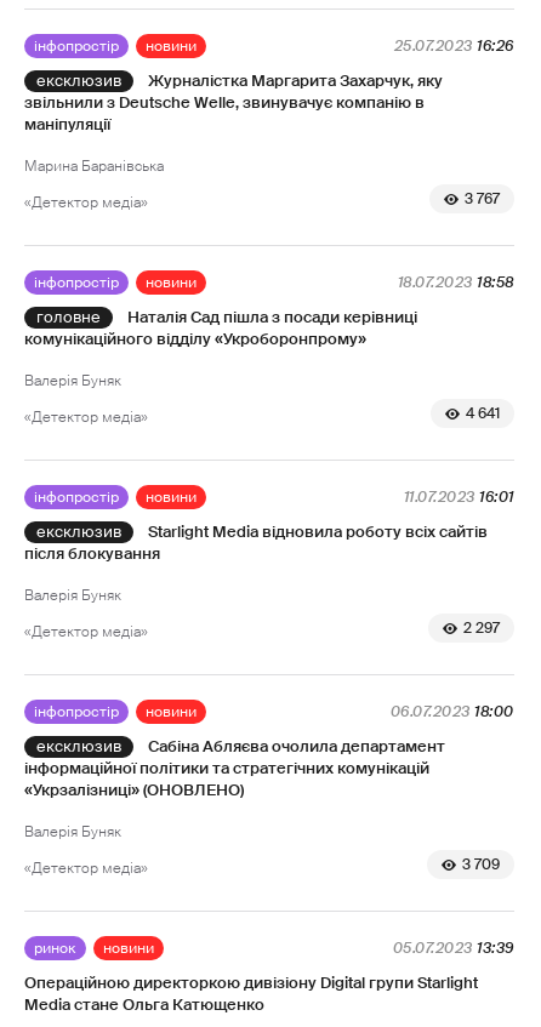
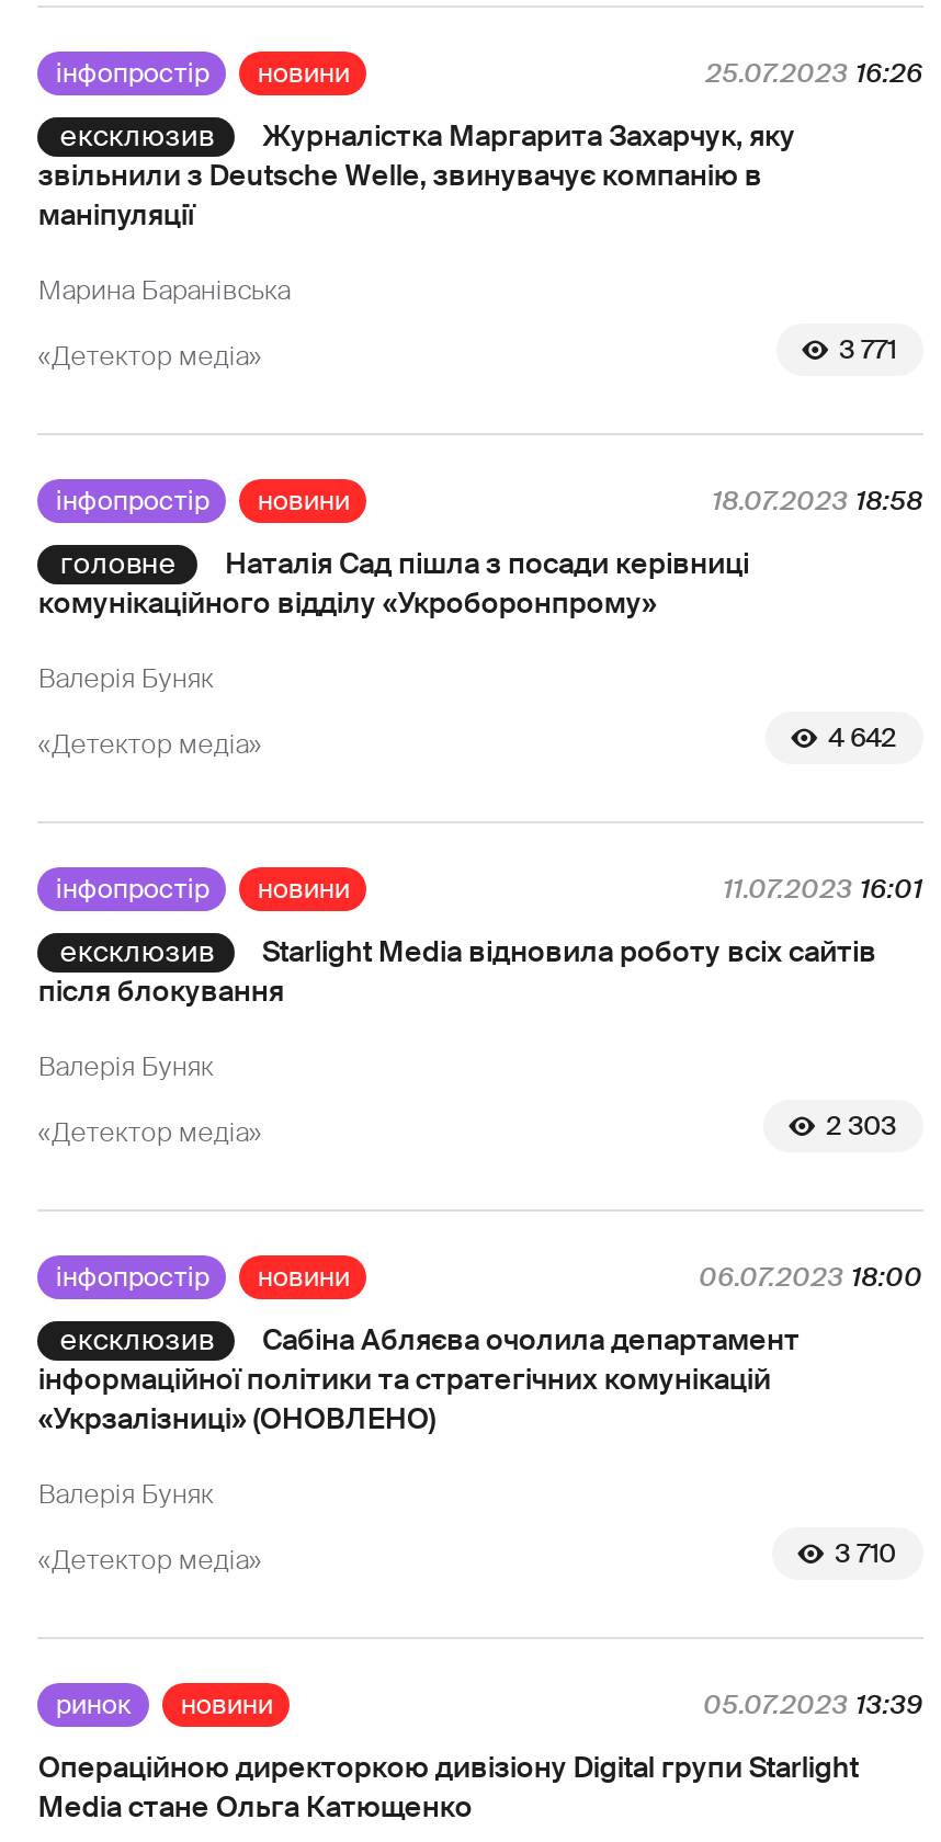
- 3 767
+ 3 771

- 4 641
+ 4 642

- 2 297
+ 2 303

- 3 709
+ 3 710
